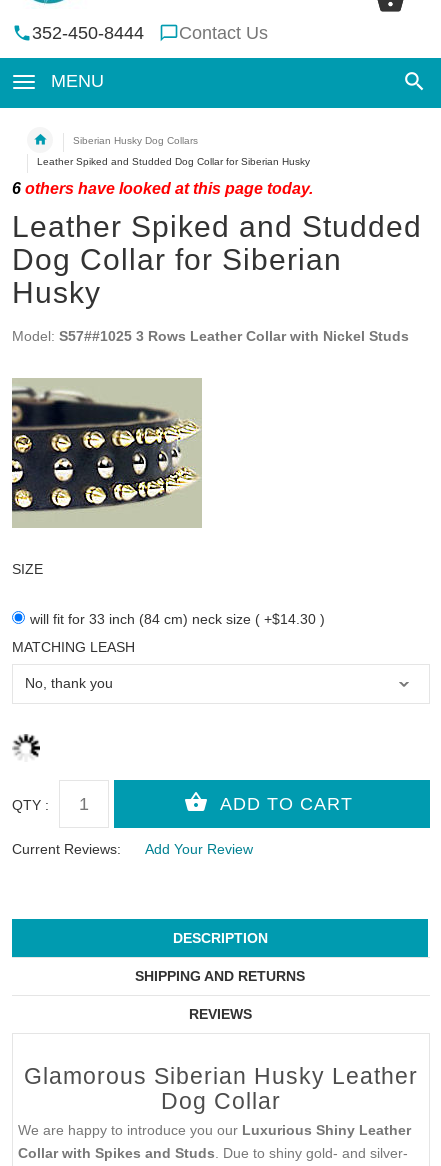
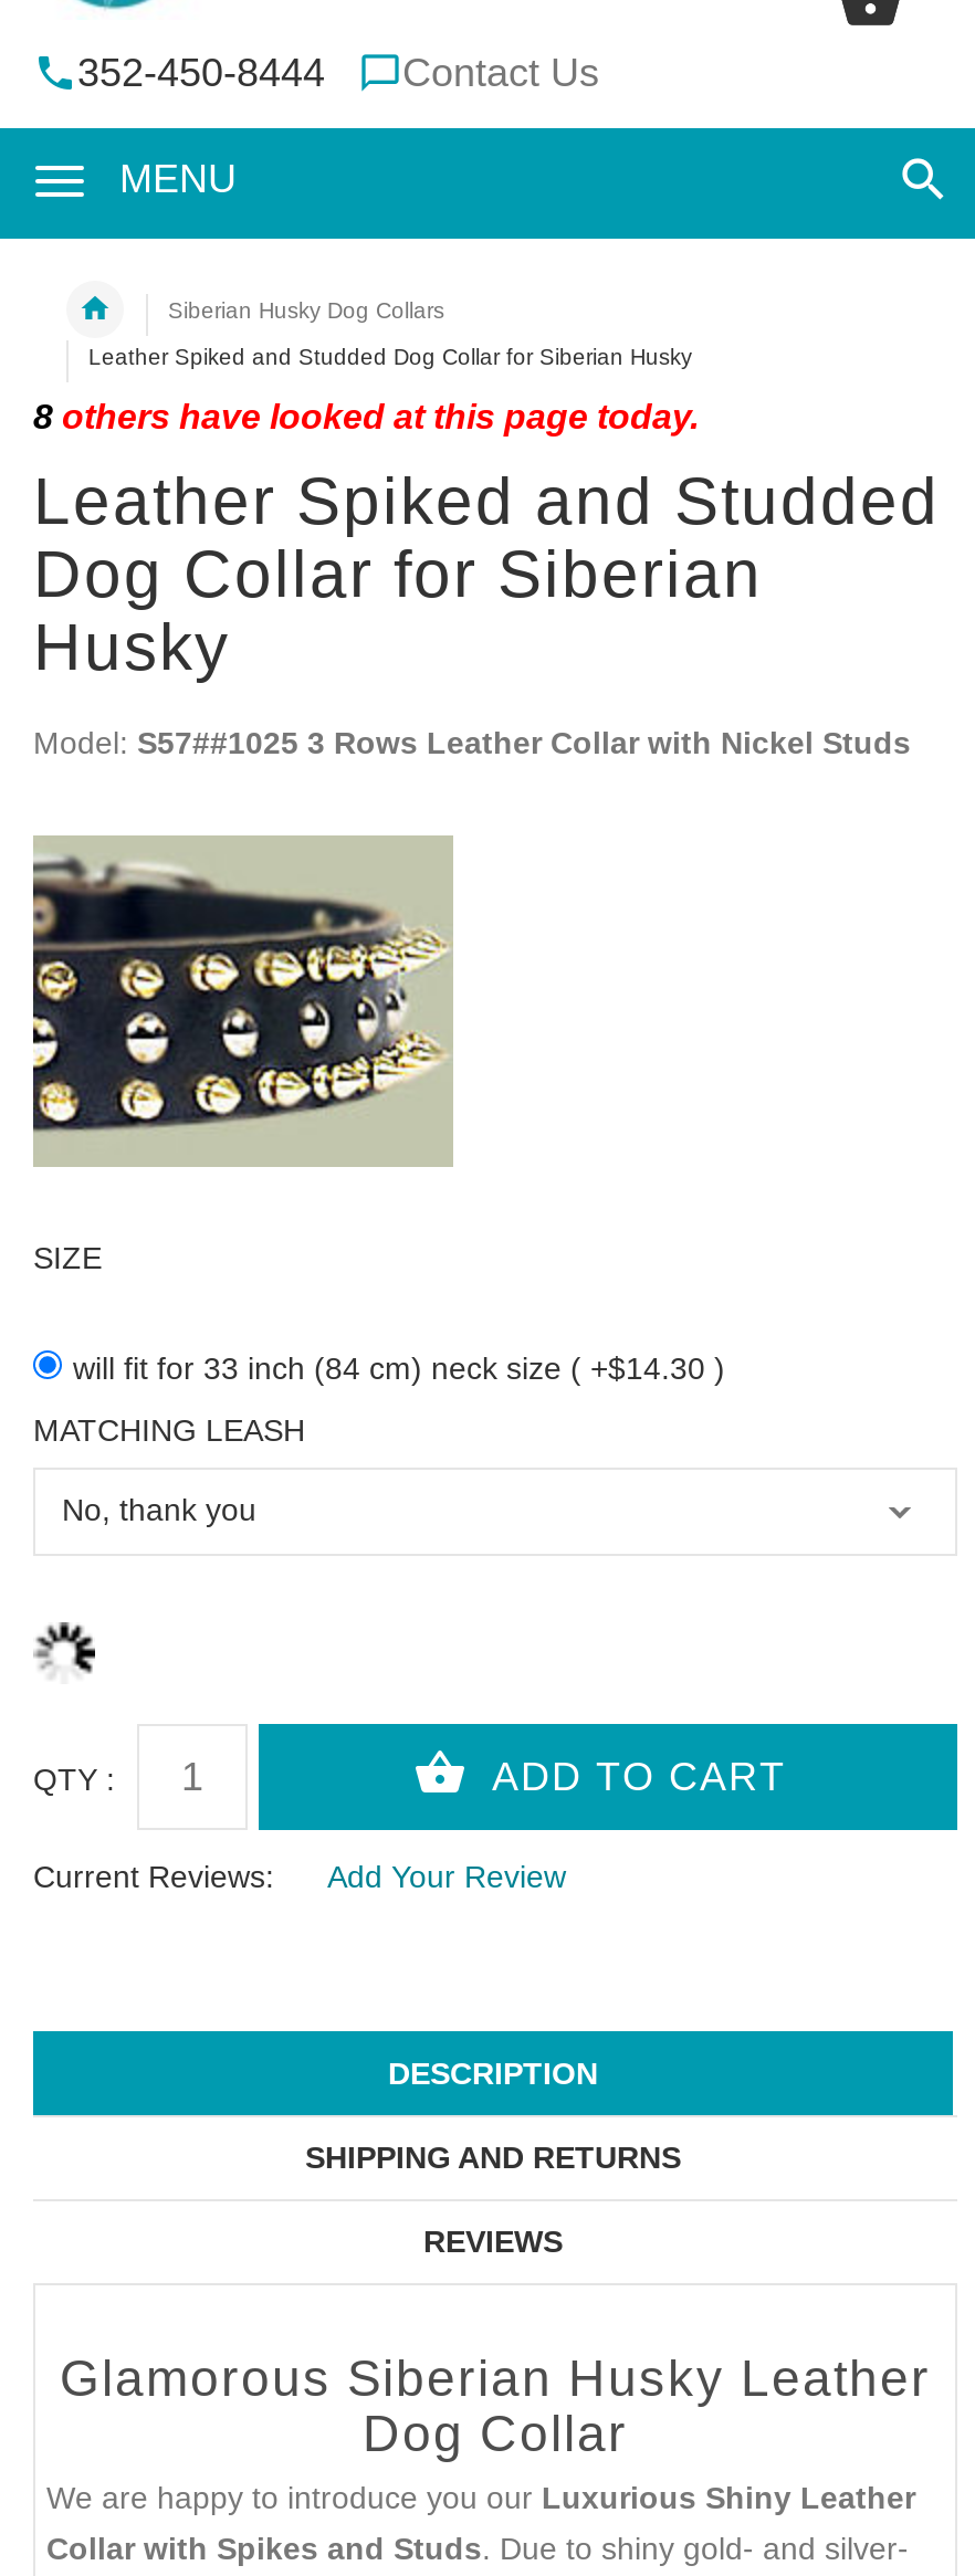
- 6 others have looked at this page today.
+ 8 others have looked at this page today.
